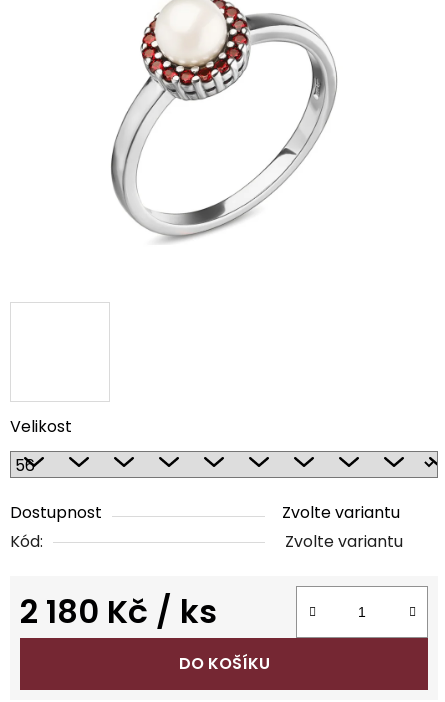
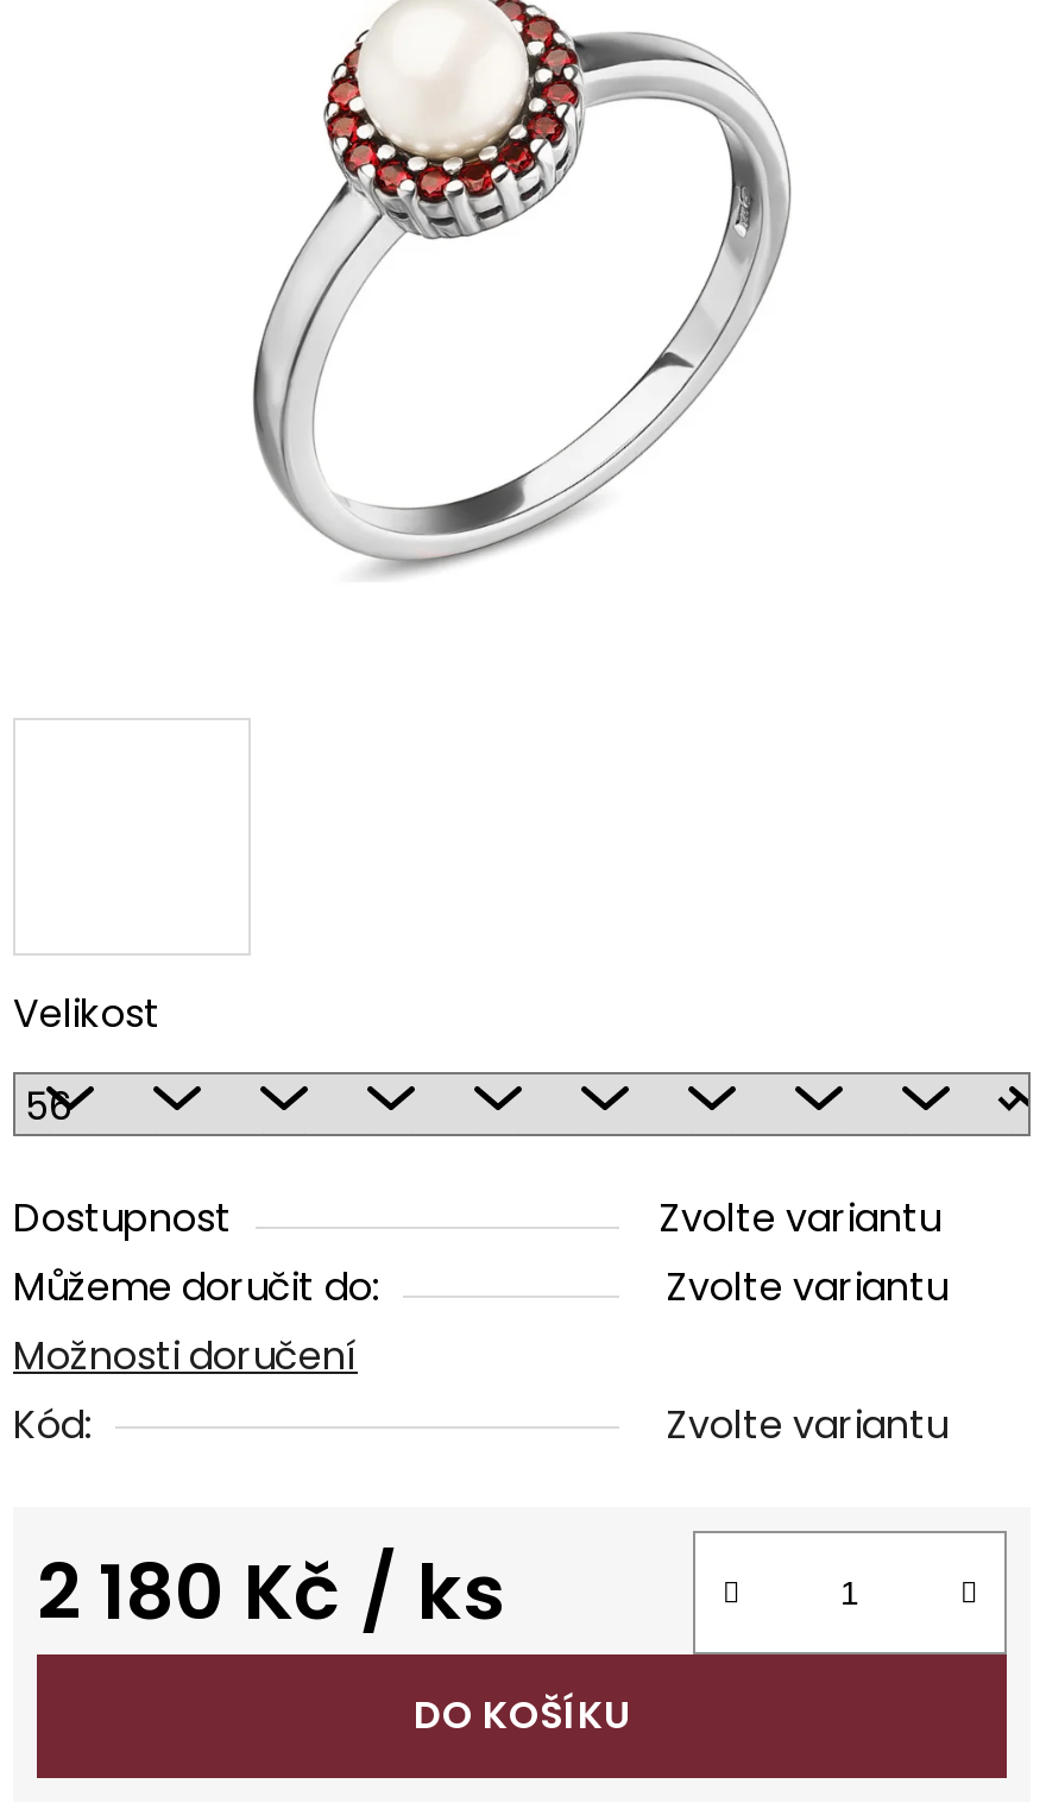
+ Můžeme doručit do:
+ Zvolte variantu
+ Možnosti doručení
